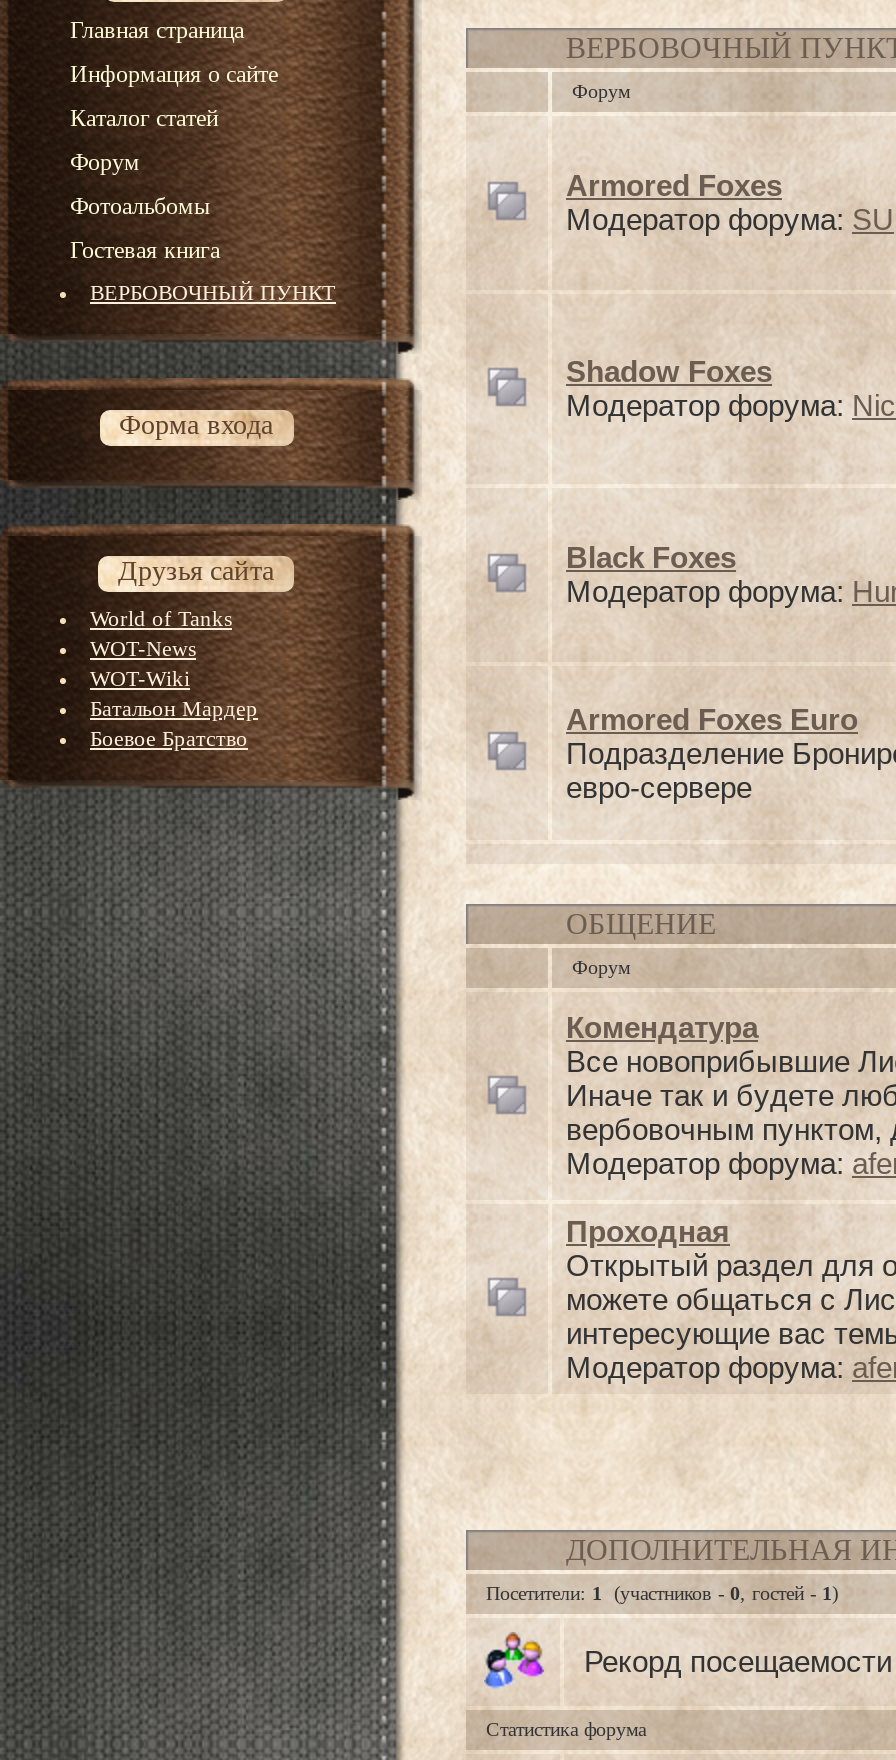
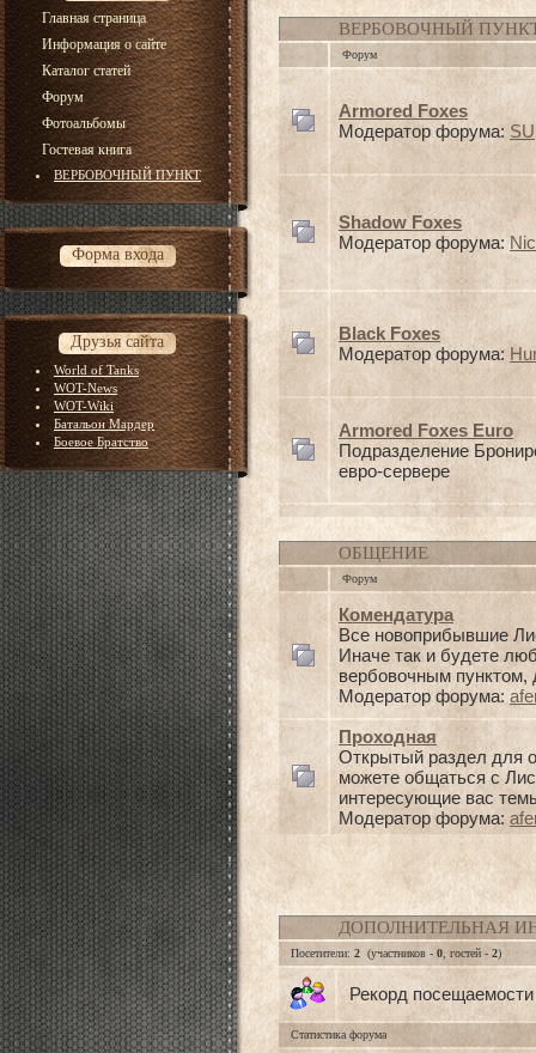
- Посетители: 1 (участников - 0, гостей - 1)
+ Посетители: 2 (участников - 0, гостей - 2)
